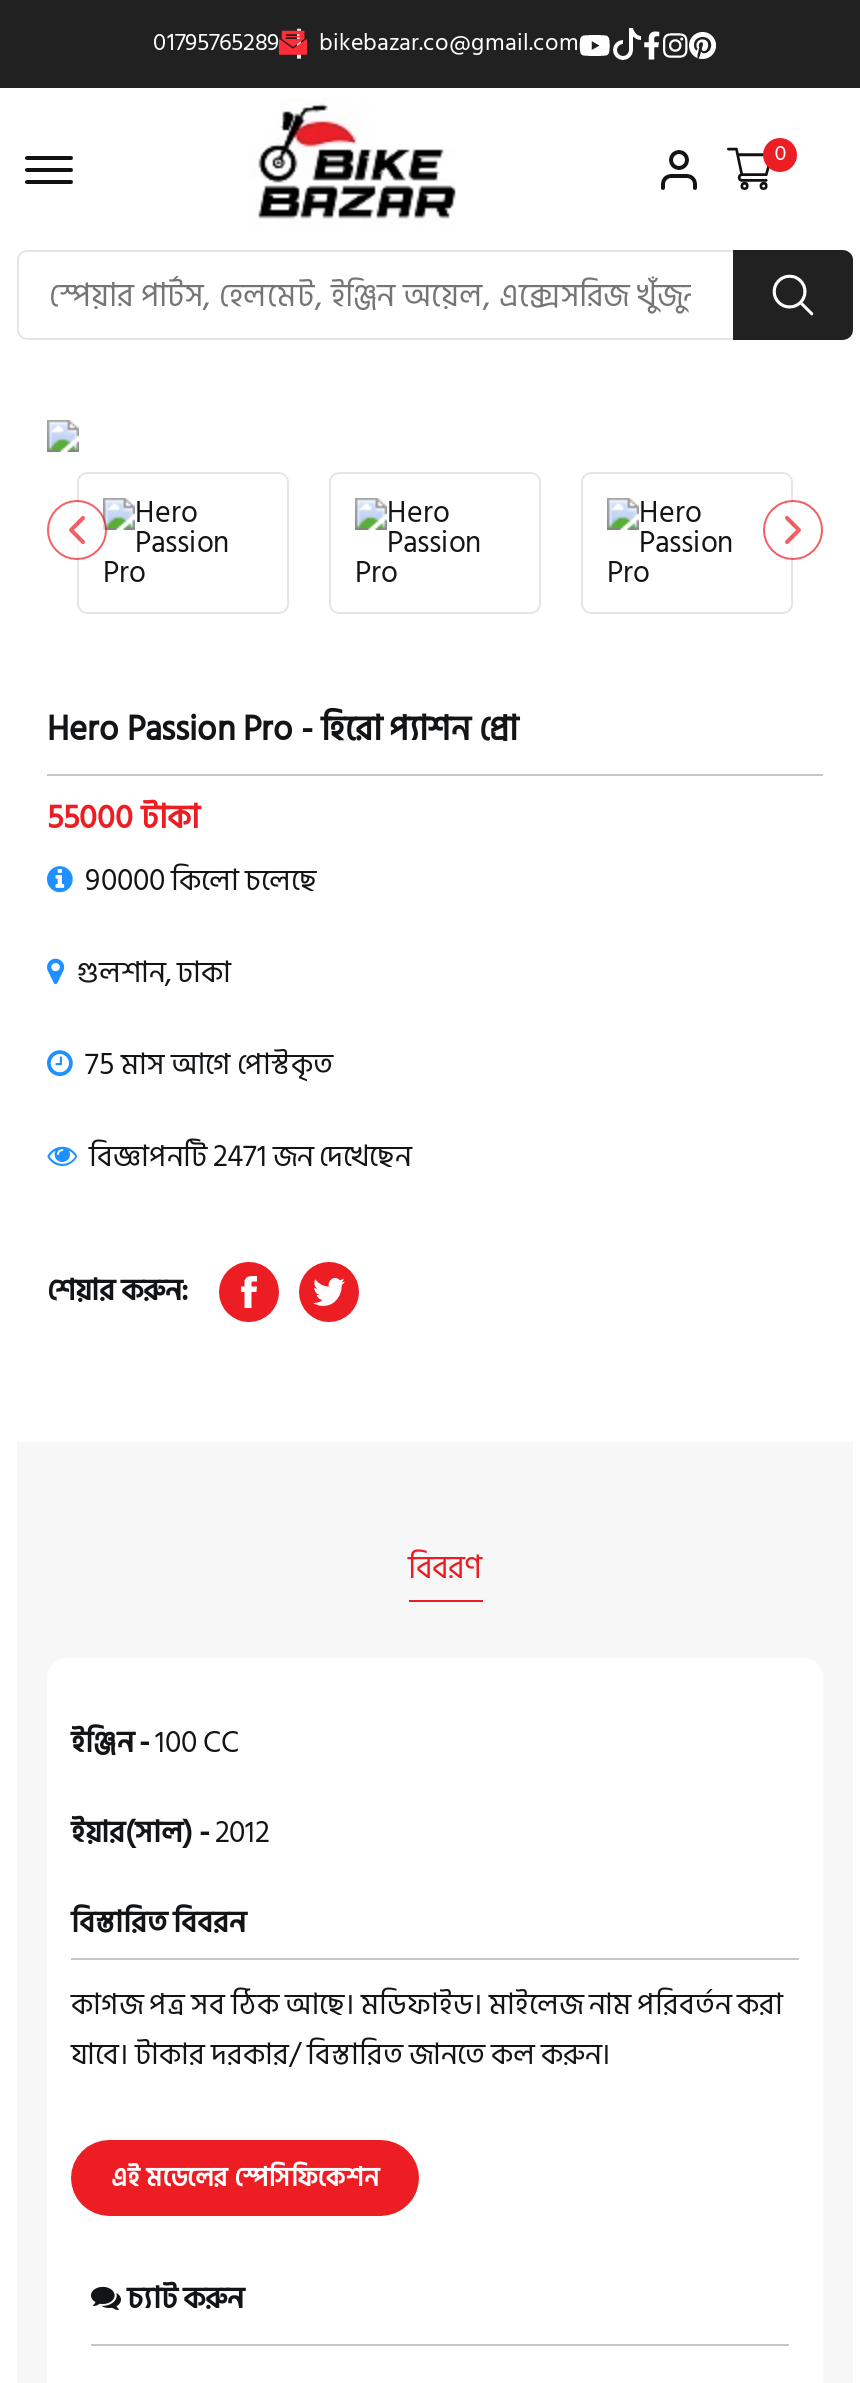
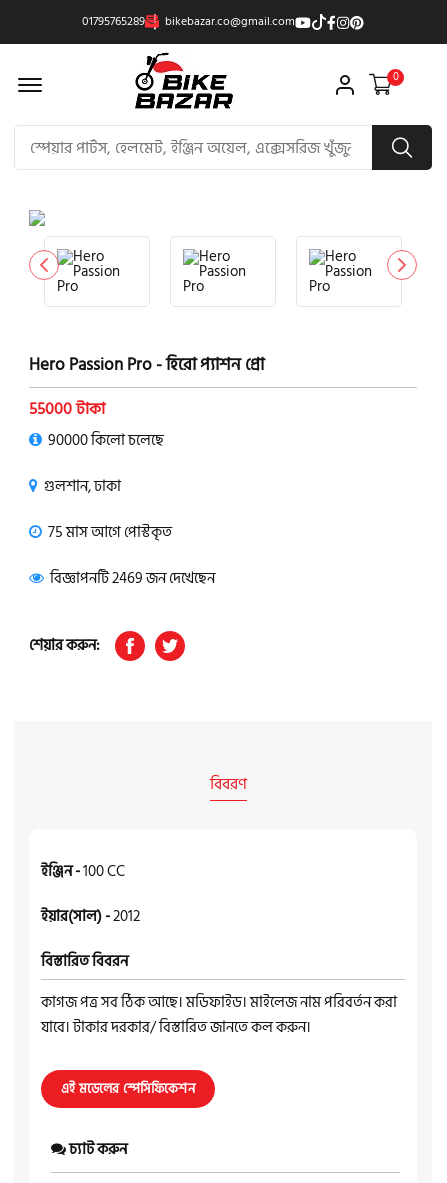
- বিজ্ঞাপনটি 2471 জন দেখেছেন
+ বিজ্ঞাপনটি 2469 জন দেখেছেন
